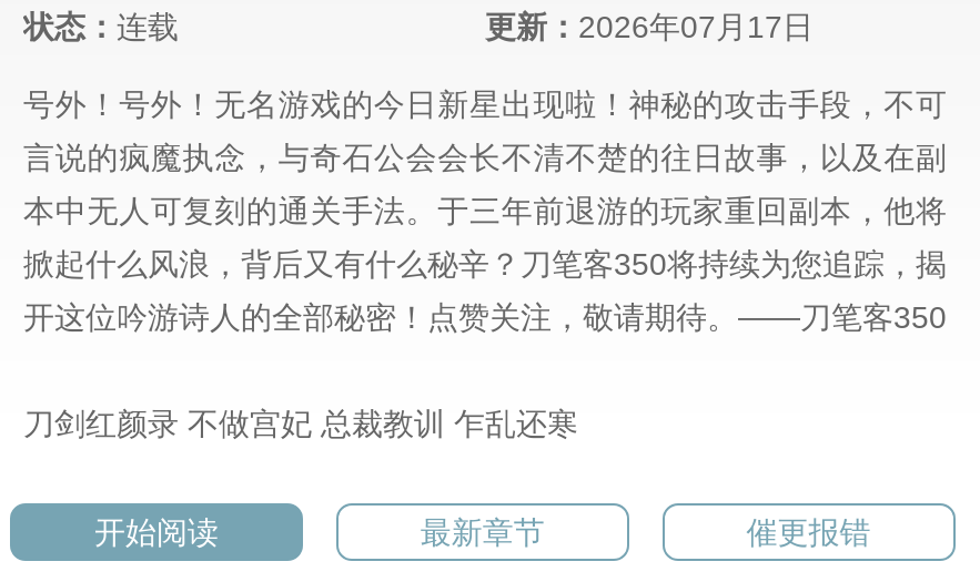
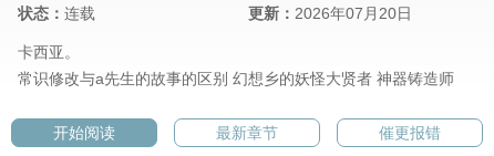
- 更新：2026年07月17日
- 号外！号外！无名游戏的今日新星出现啦！神秘的攻击手段，不可
- 言说的疯魔执念，与奇石公会会长不清不楚的往日故事，以及在副
- 本中无人可复刻的通关手法。于三年前退游的玩家重回副本，他将
- 掀起什么风浪，背后又有什么秘辛？刀笔客350将持续为您追踪，揭
- 开这位吟游诗人的全部秘密！点赞关注，敬请期待。——刀笔客350
- 刀剑红颜录 不做宫妃 总裁教训 乍乱还寒
+ 更新：2026年07月20日
+ 卡西亚。
+ 常识修改与a先生的故事的区别 幻想乡的妖怪大贤者 神器铸造师
